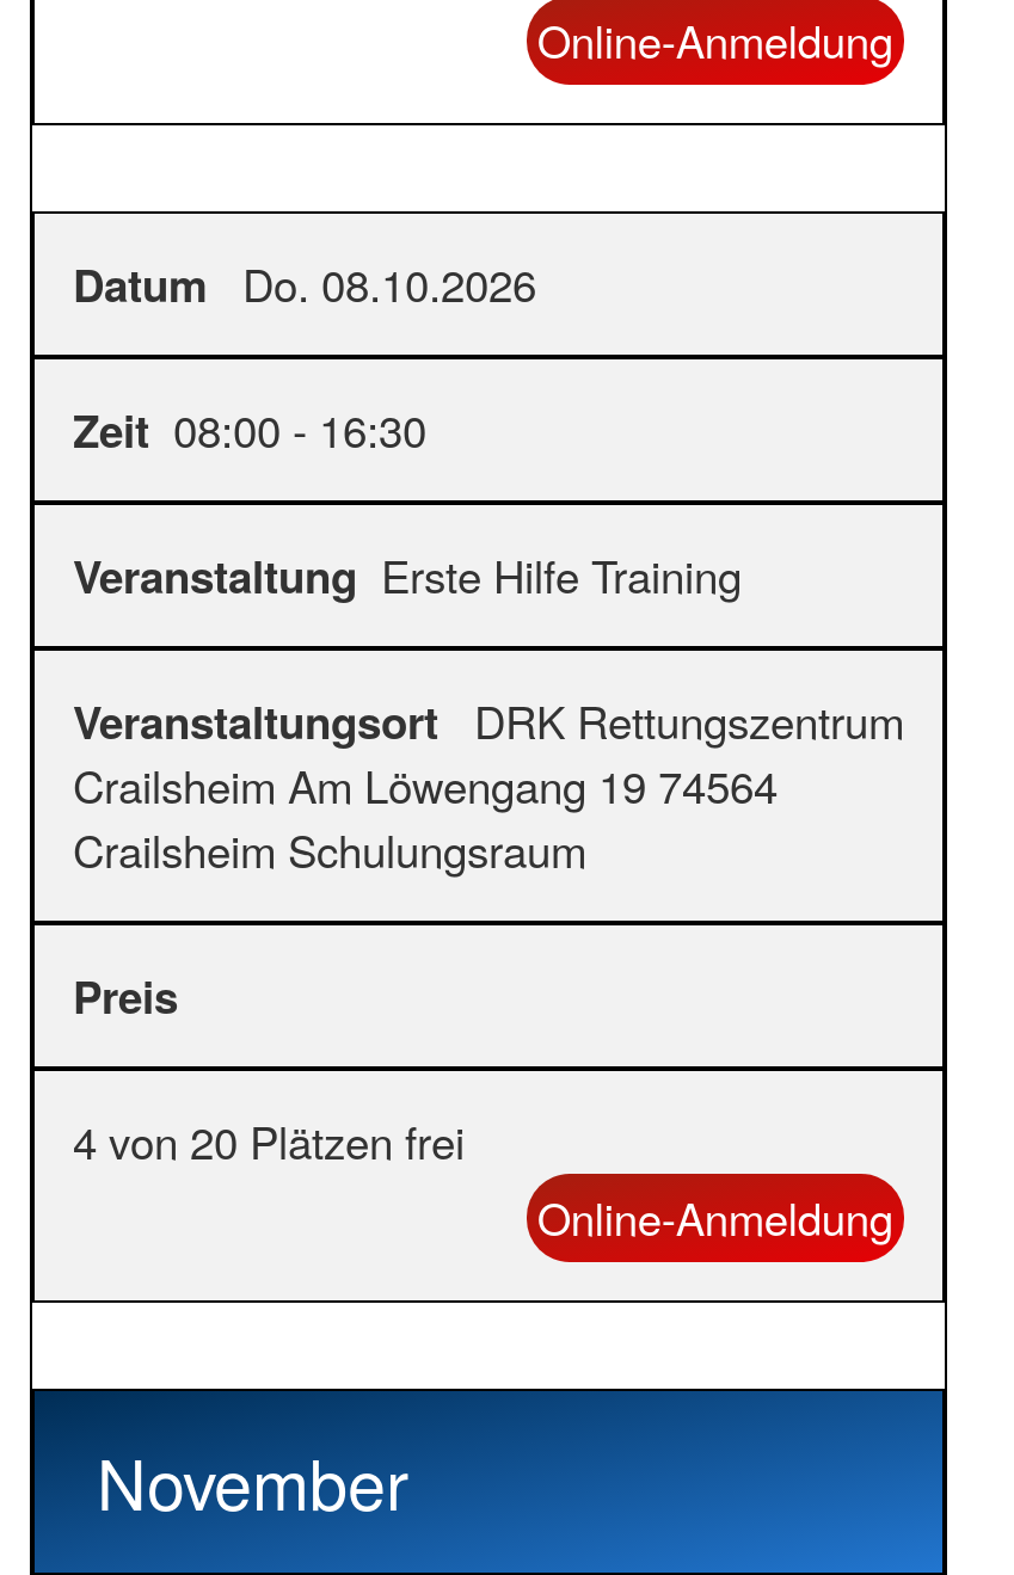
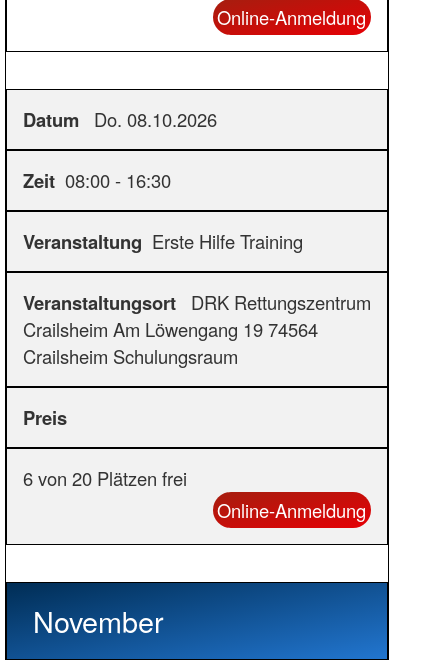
- 4 von 20 Plätzen frei
+ 6 von 20 Plätzen frei
